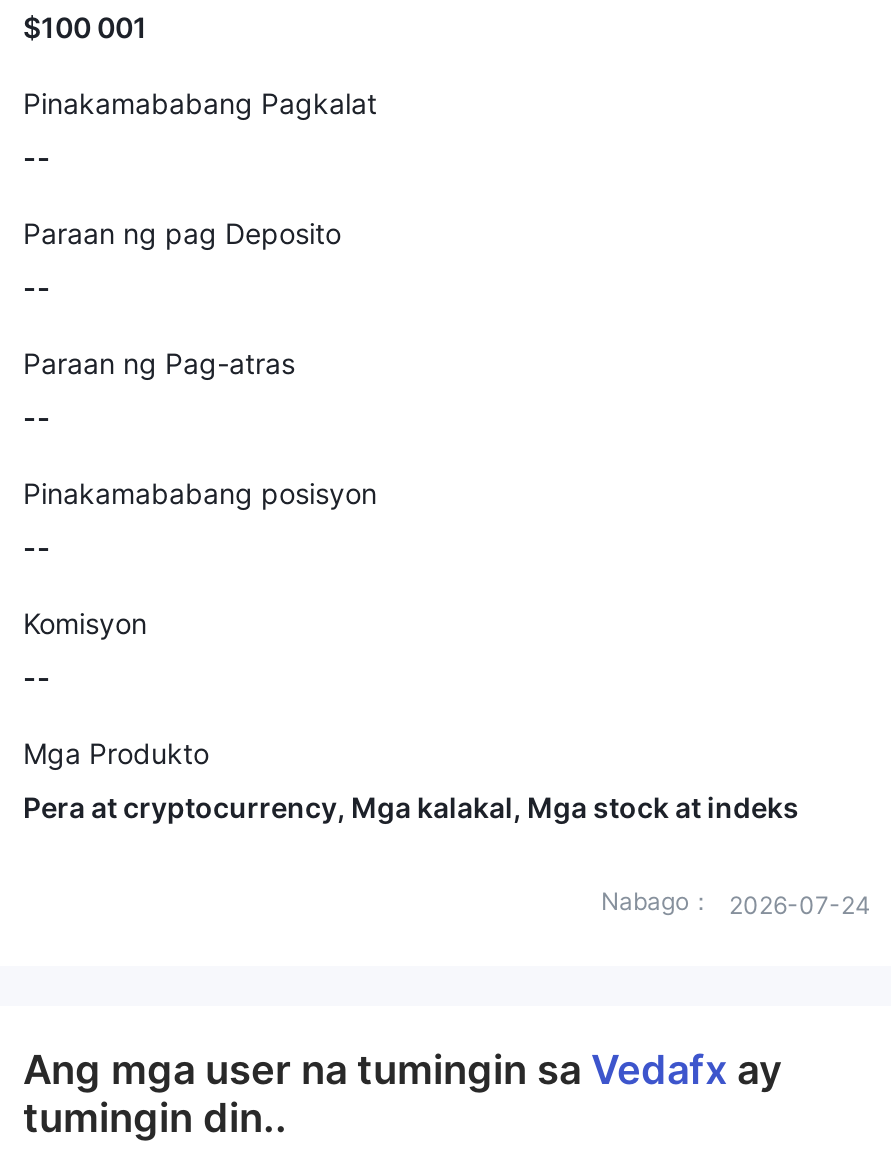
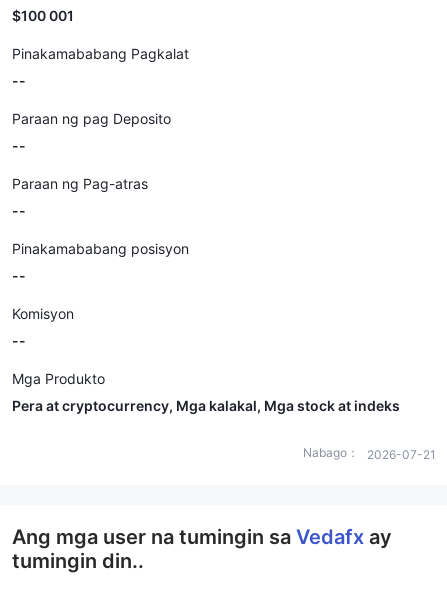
- Nabago： 2026-07-24
+ Nabago： 2026-07-21
